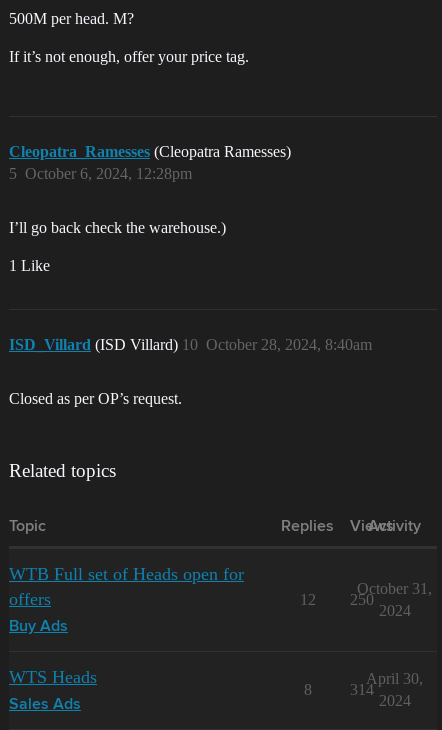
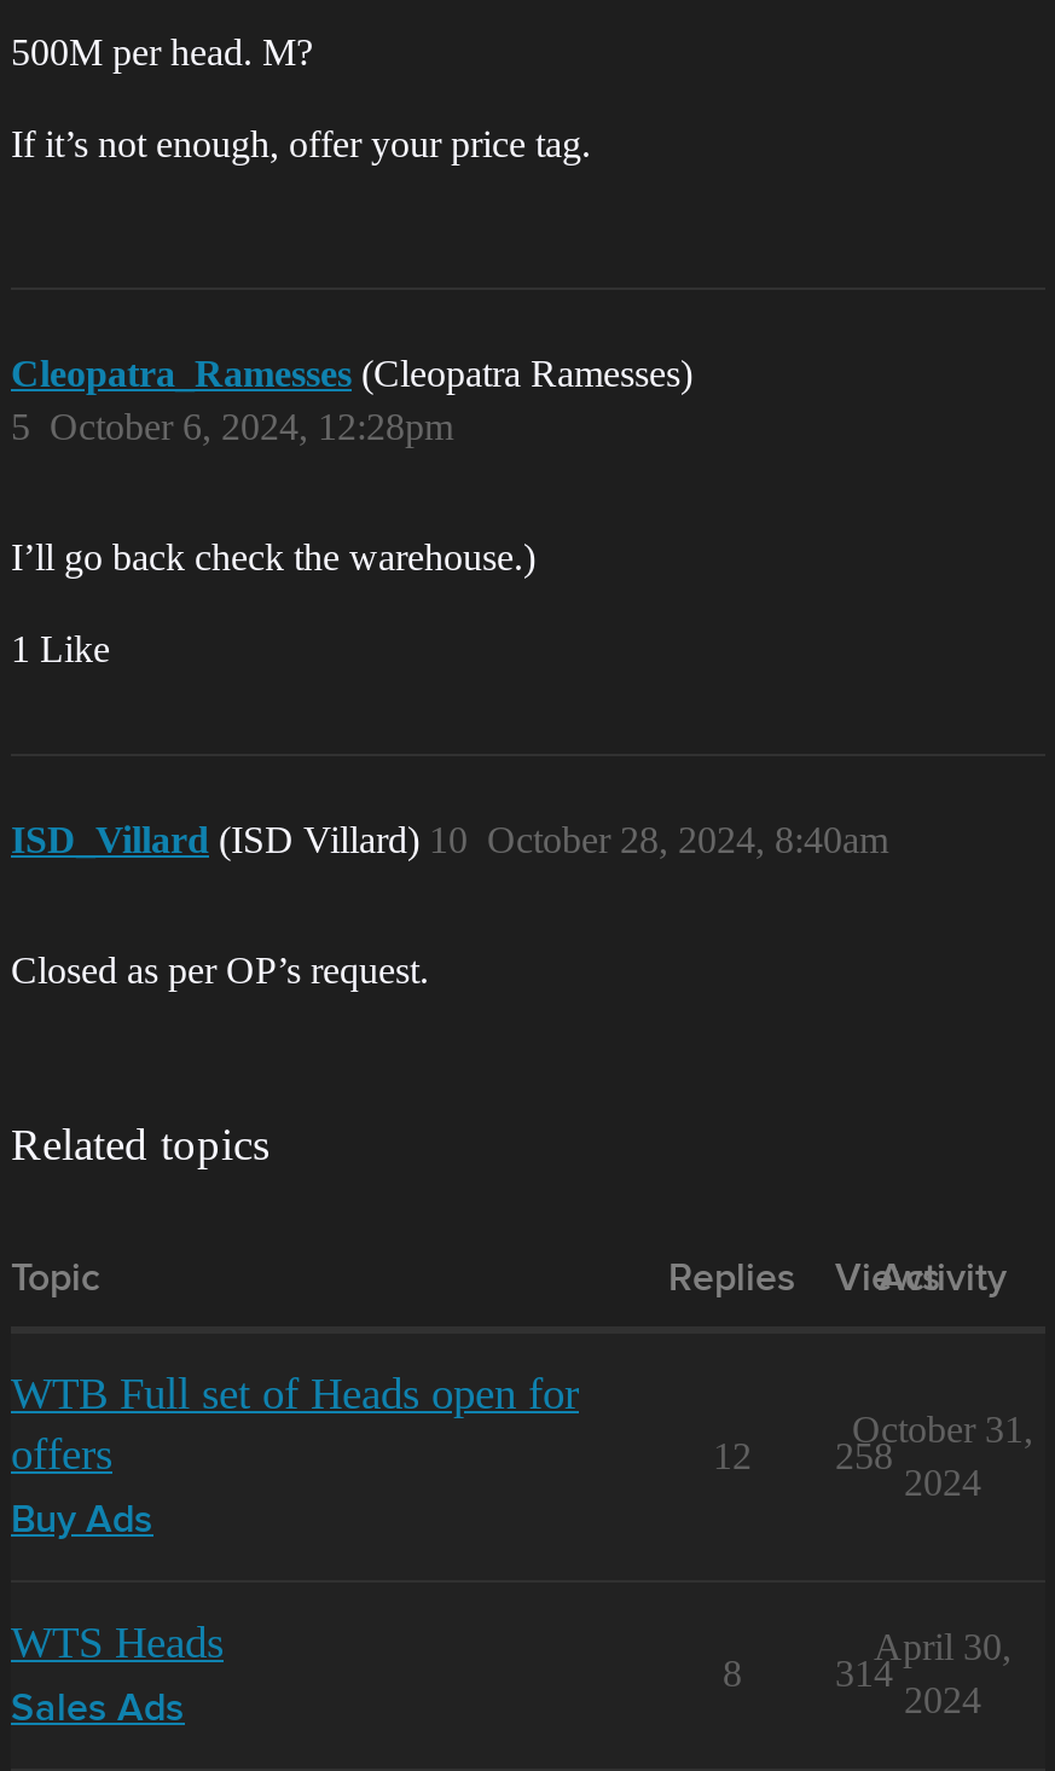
- 250
+ 258
